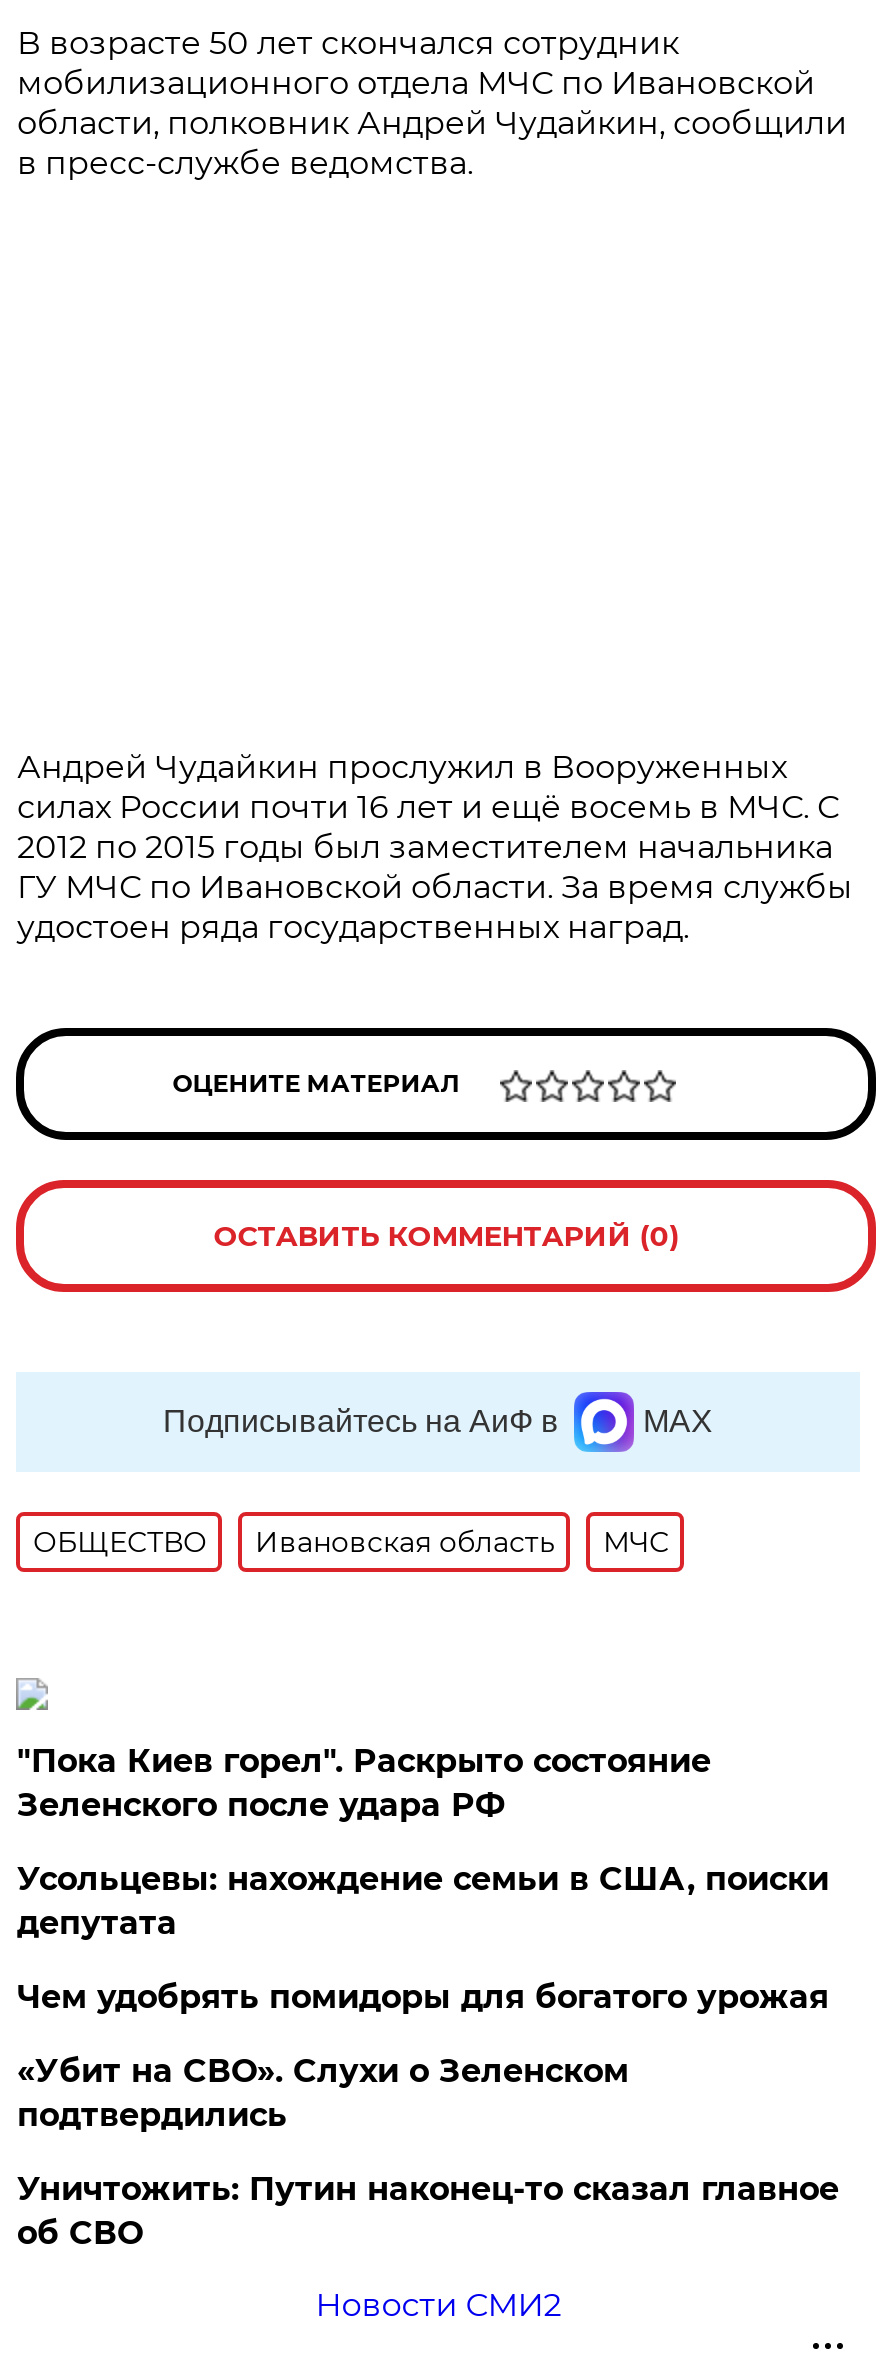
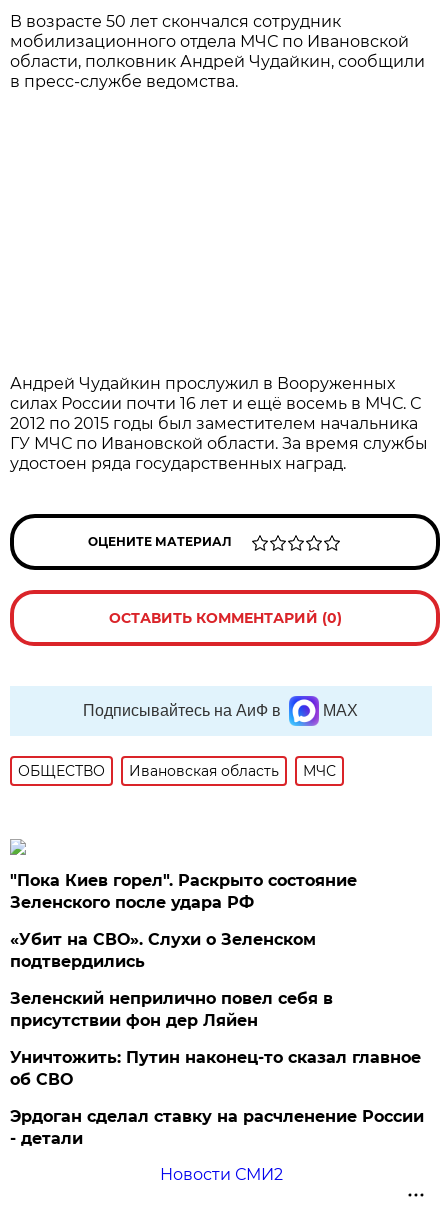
- Усольцевы: нахождение семьи в США, поиски
- депутата
- Чем удобрять помидоры для богатого урожая

moved up: «Убит на СВО». Слухи о Зеленском | подтвердились

+ Зеленский неприлично повел cебя в
+ присутствии фон дер Ляйен

moved up: Уничтожить: Путин наконец-то сказал главное | об СВО

+ Эрдоган сделал ставку на расчленение России
+ - детали
